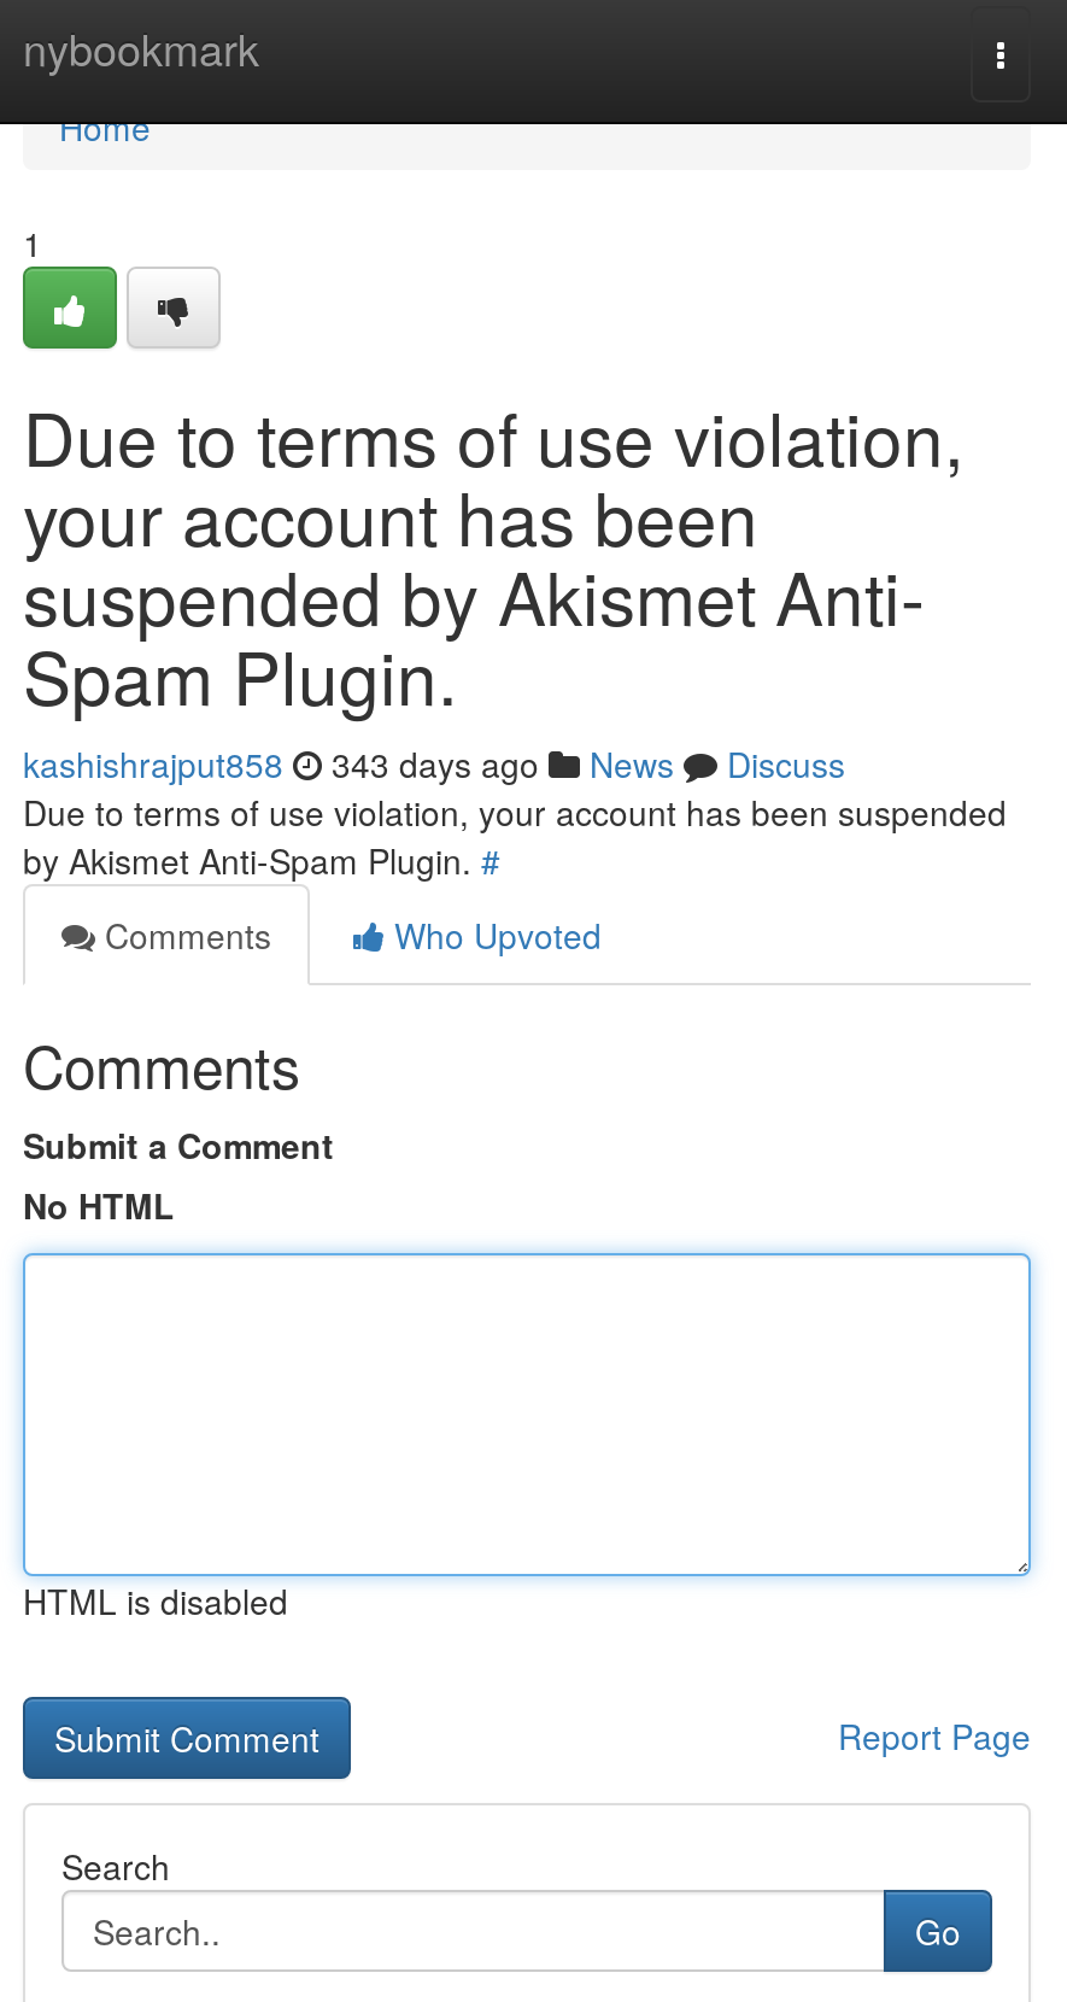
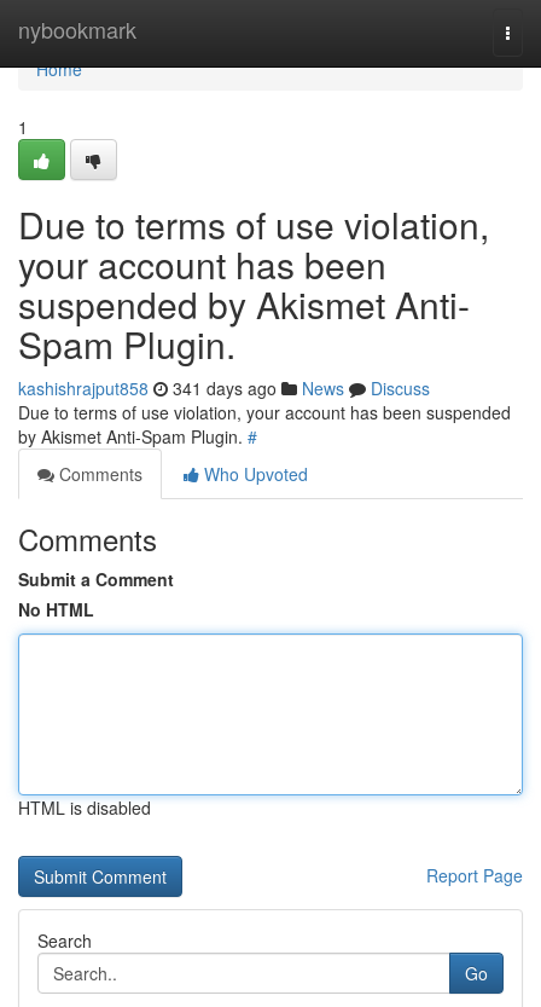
- kashishrajput858 343 days ago News Discuss
+ kashishrajput858 341 days ago News Discuss
